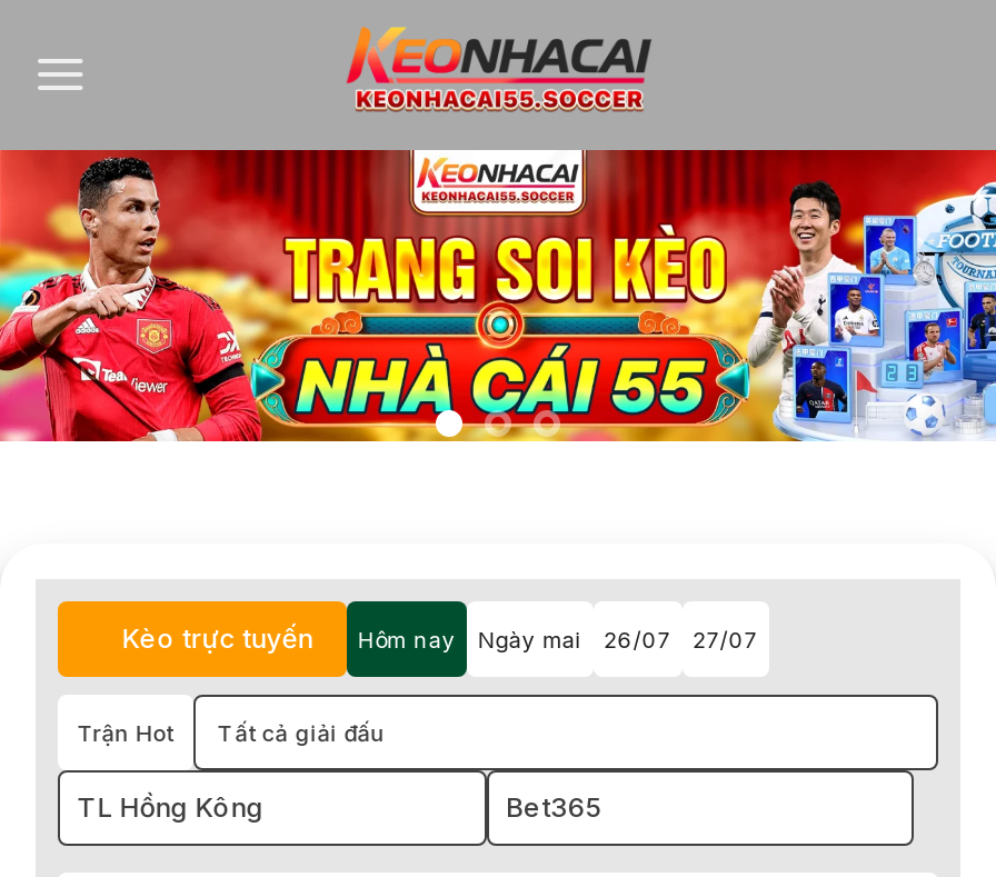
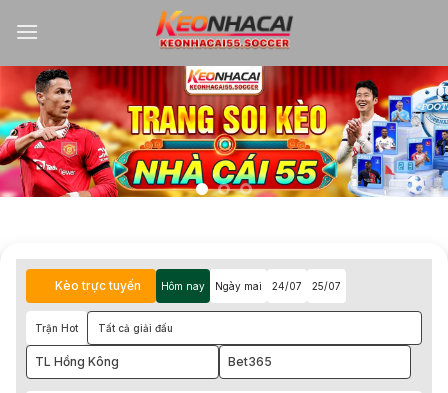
- 26/07
+ 24/07

- 27/07
+ 25/07
